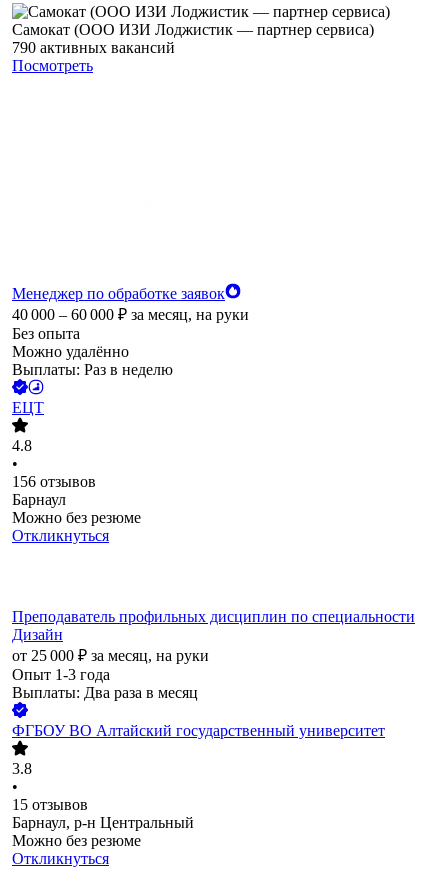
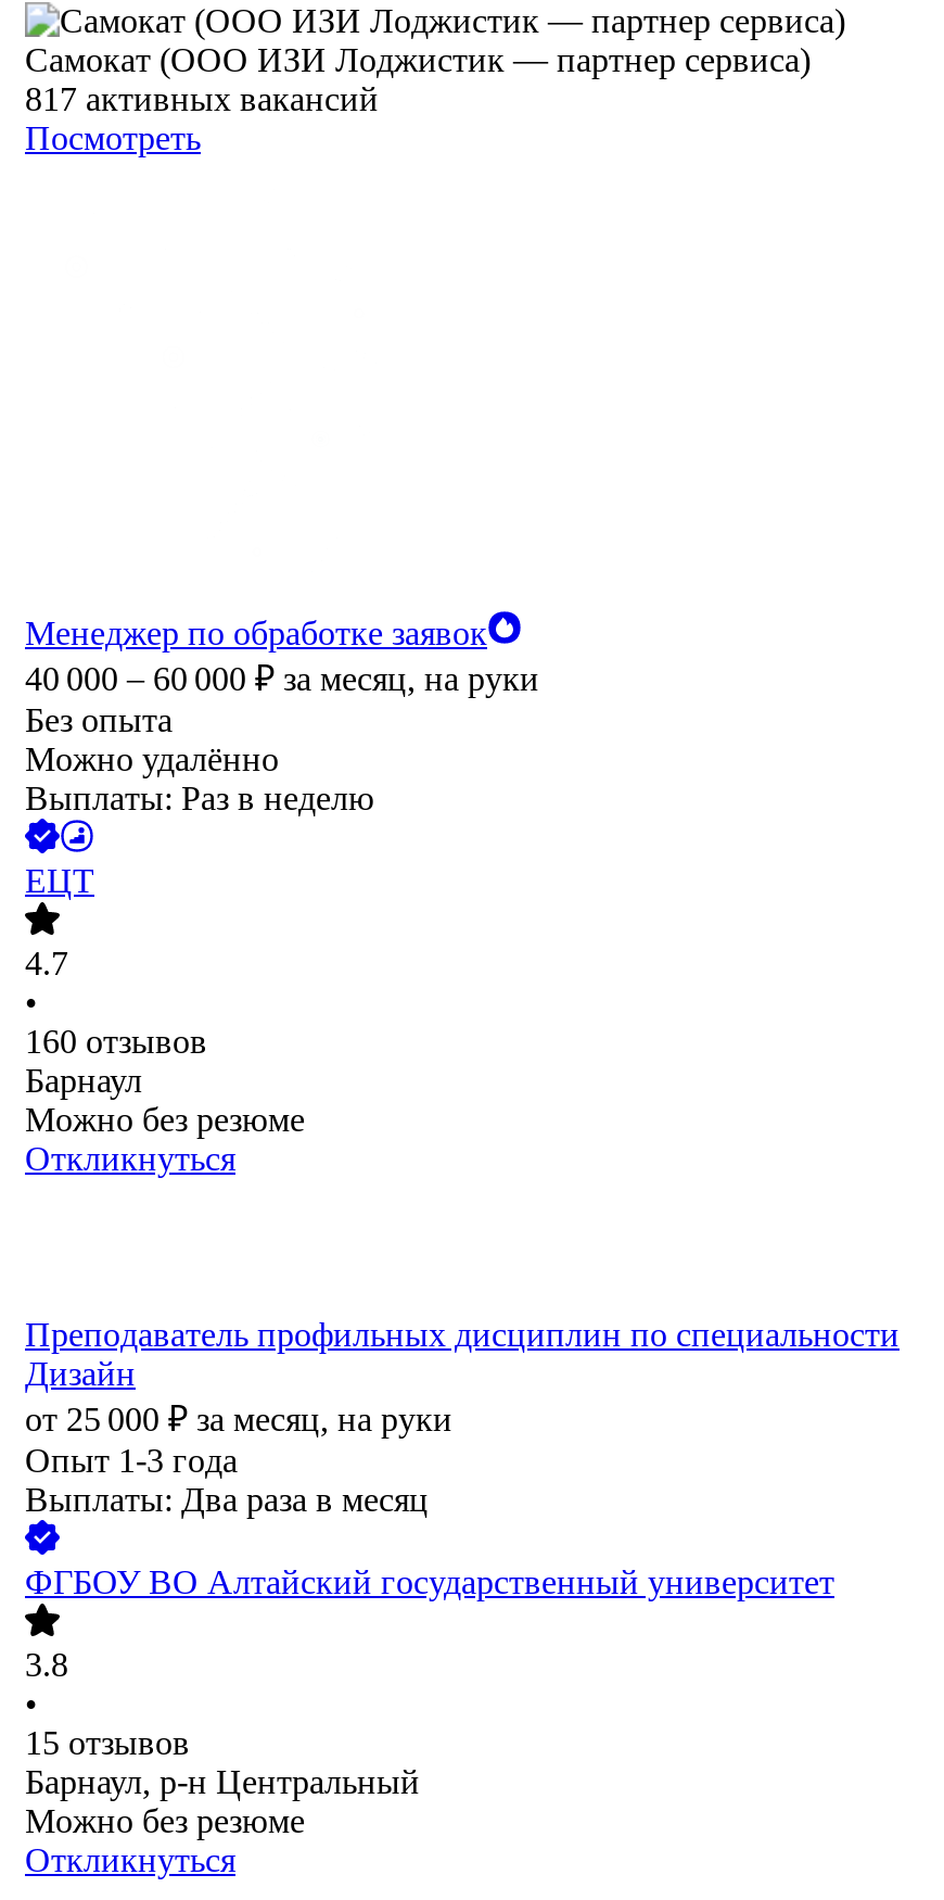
- 790 активных вакансий
+ 817 активных вакансий

- 4.8
+ 4.7

- 156 отзывов
+ 160 отзывов
